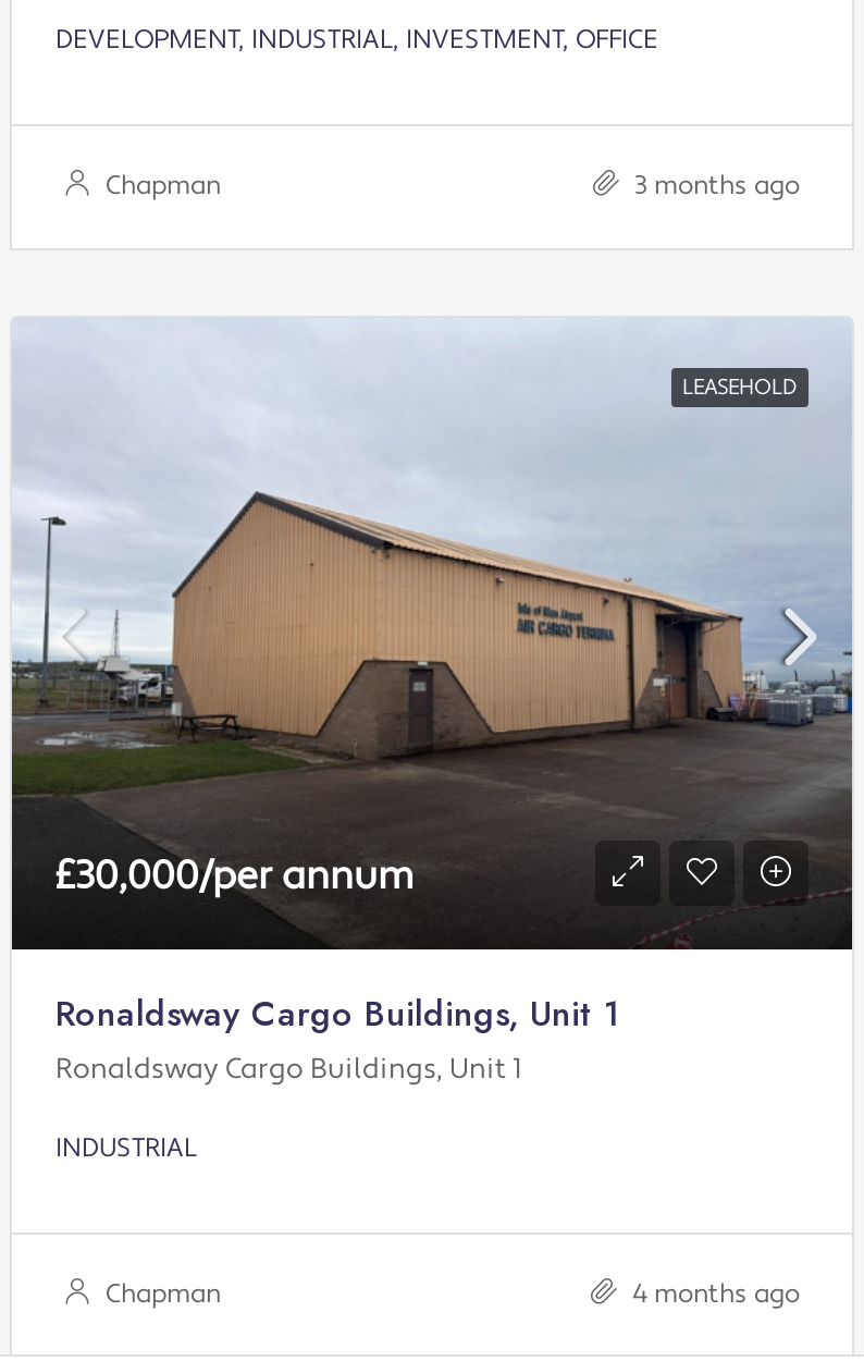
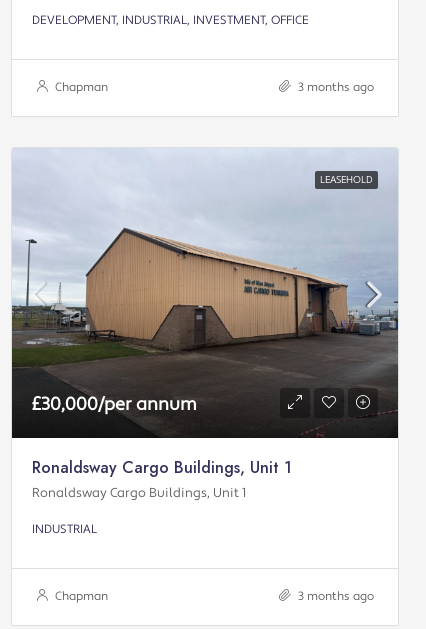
- 4 months ago
+ 3 months ago
